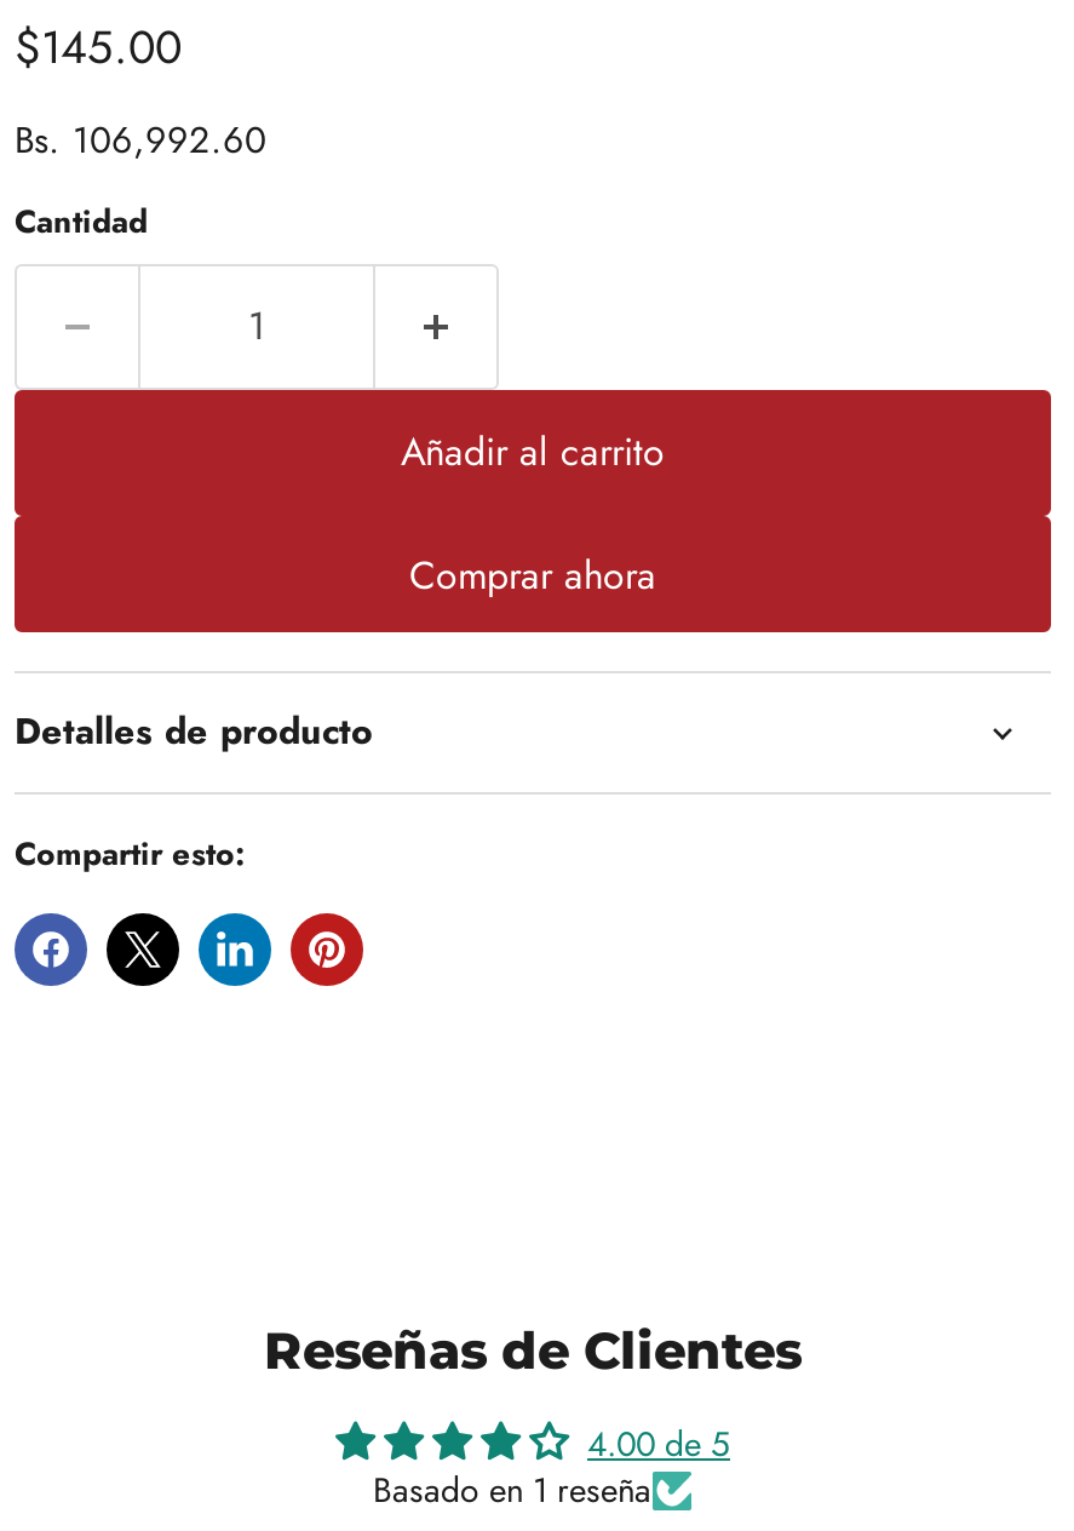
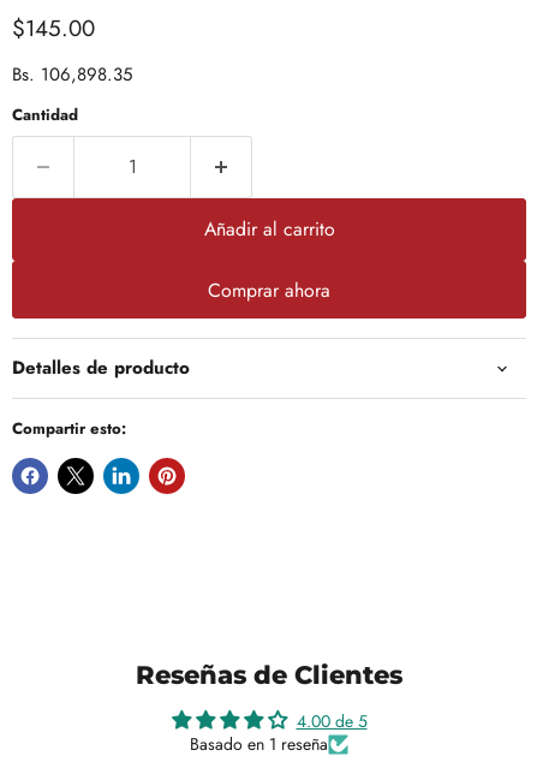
- Bs. 106,992.60
+ Bs. 106,898.35
